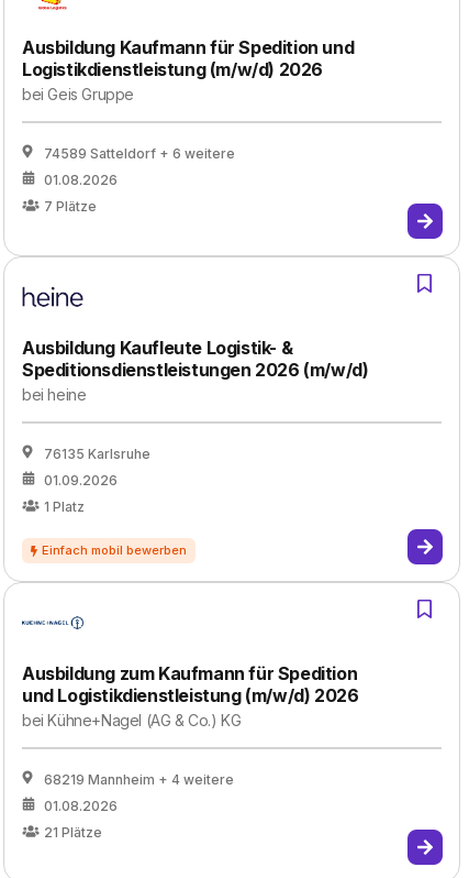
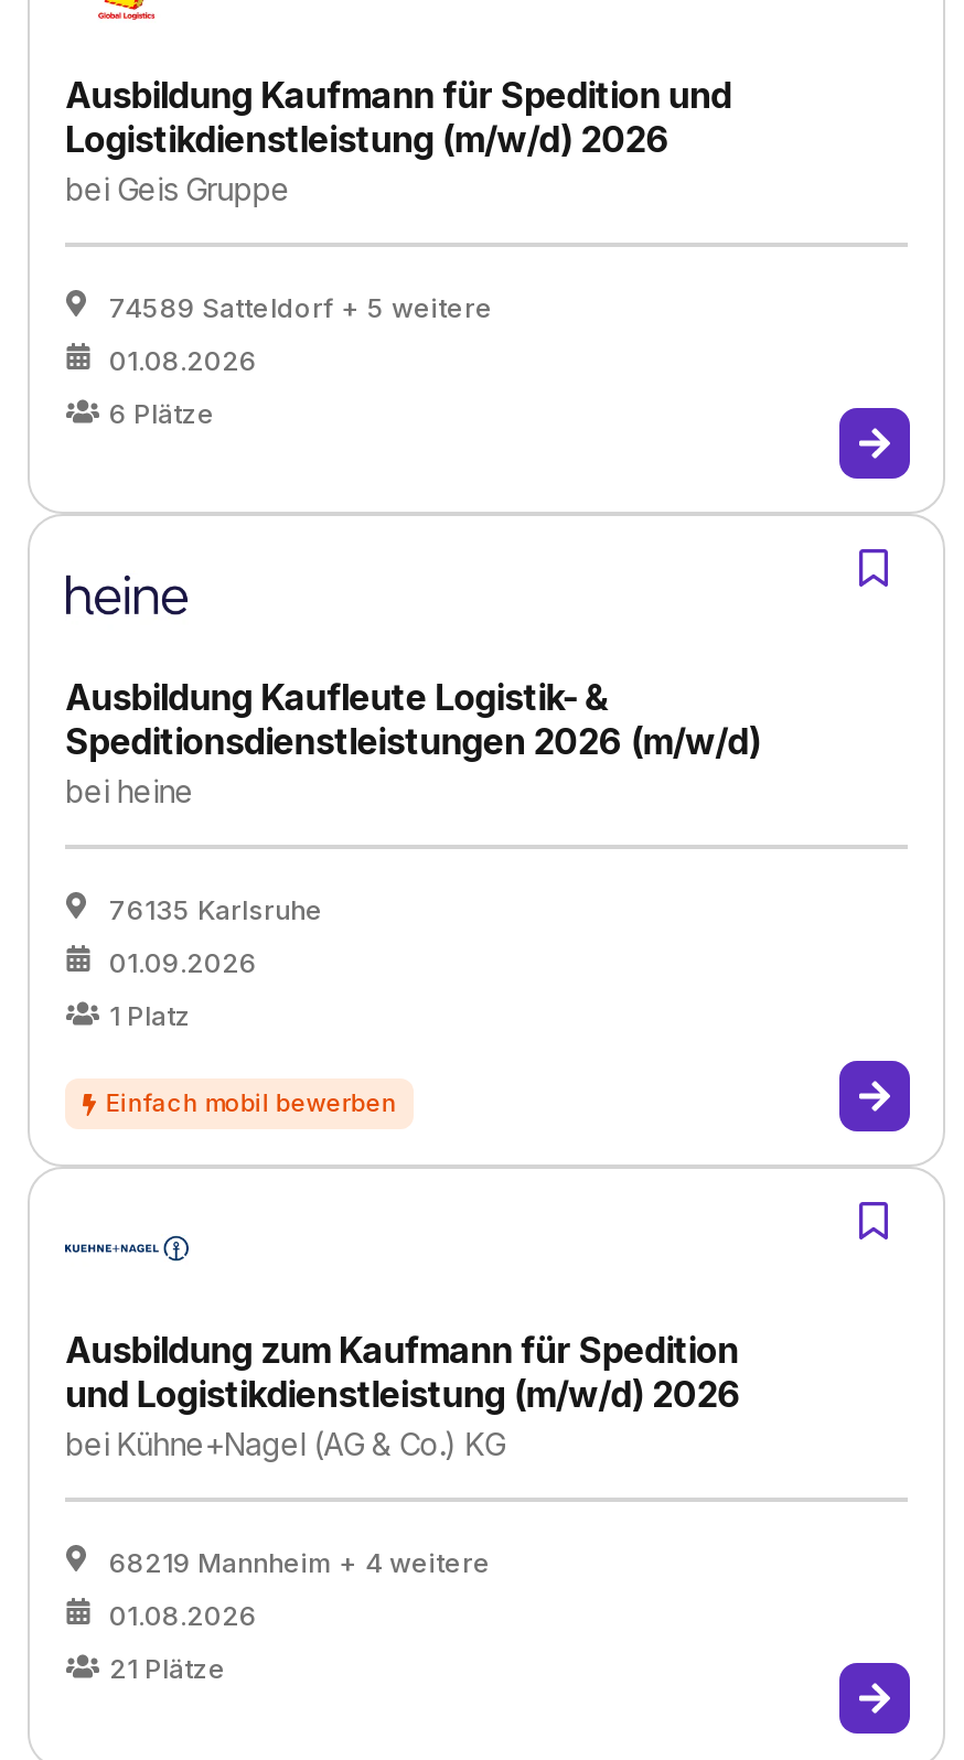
- 74589 Satteldorf + 6 weitere
+ 74589 Satteldorf + 5 weitere

- 7 Plätze
+ 6 Plätze
